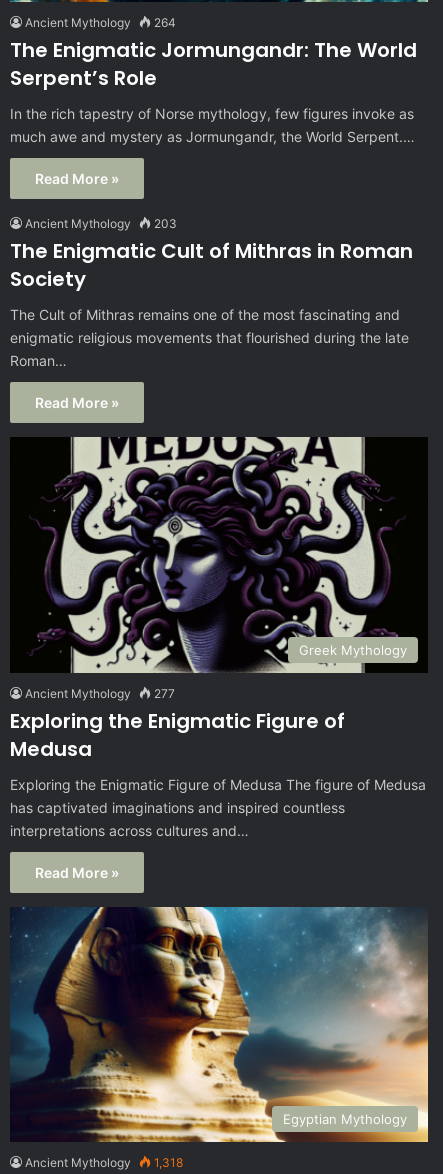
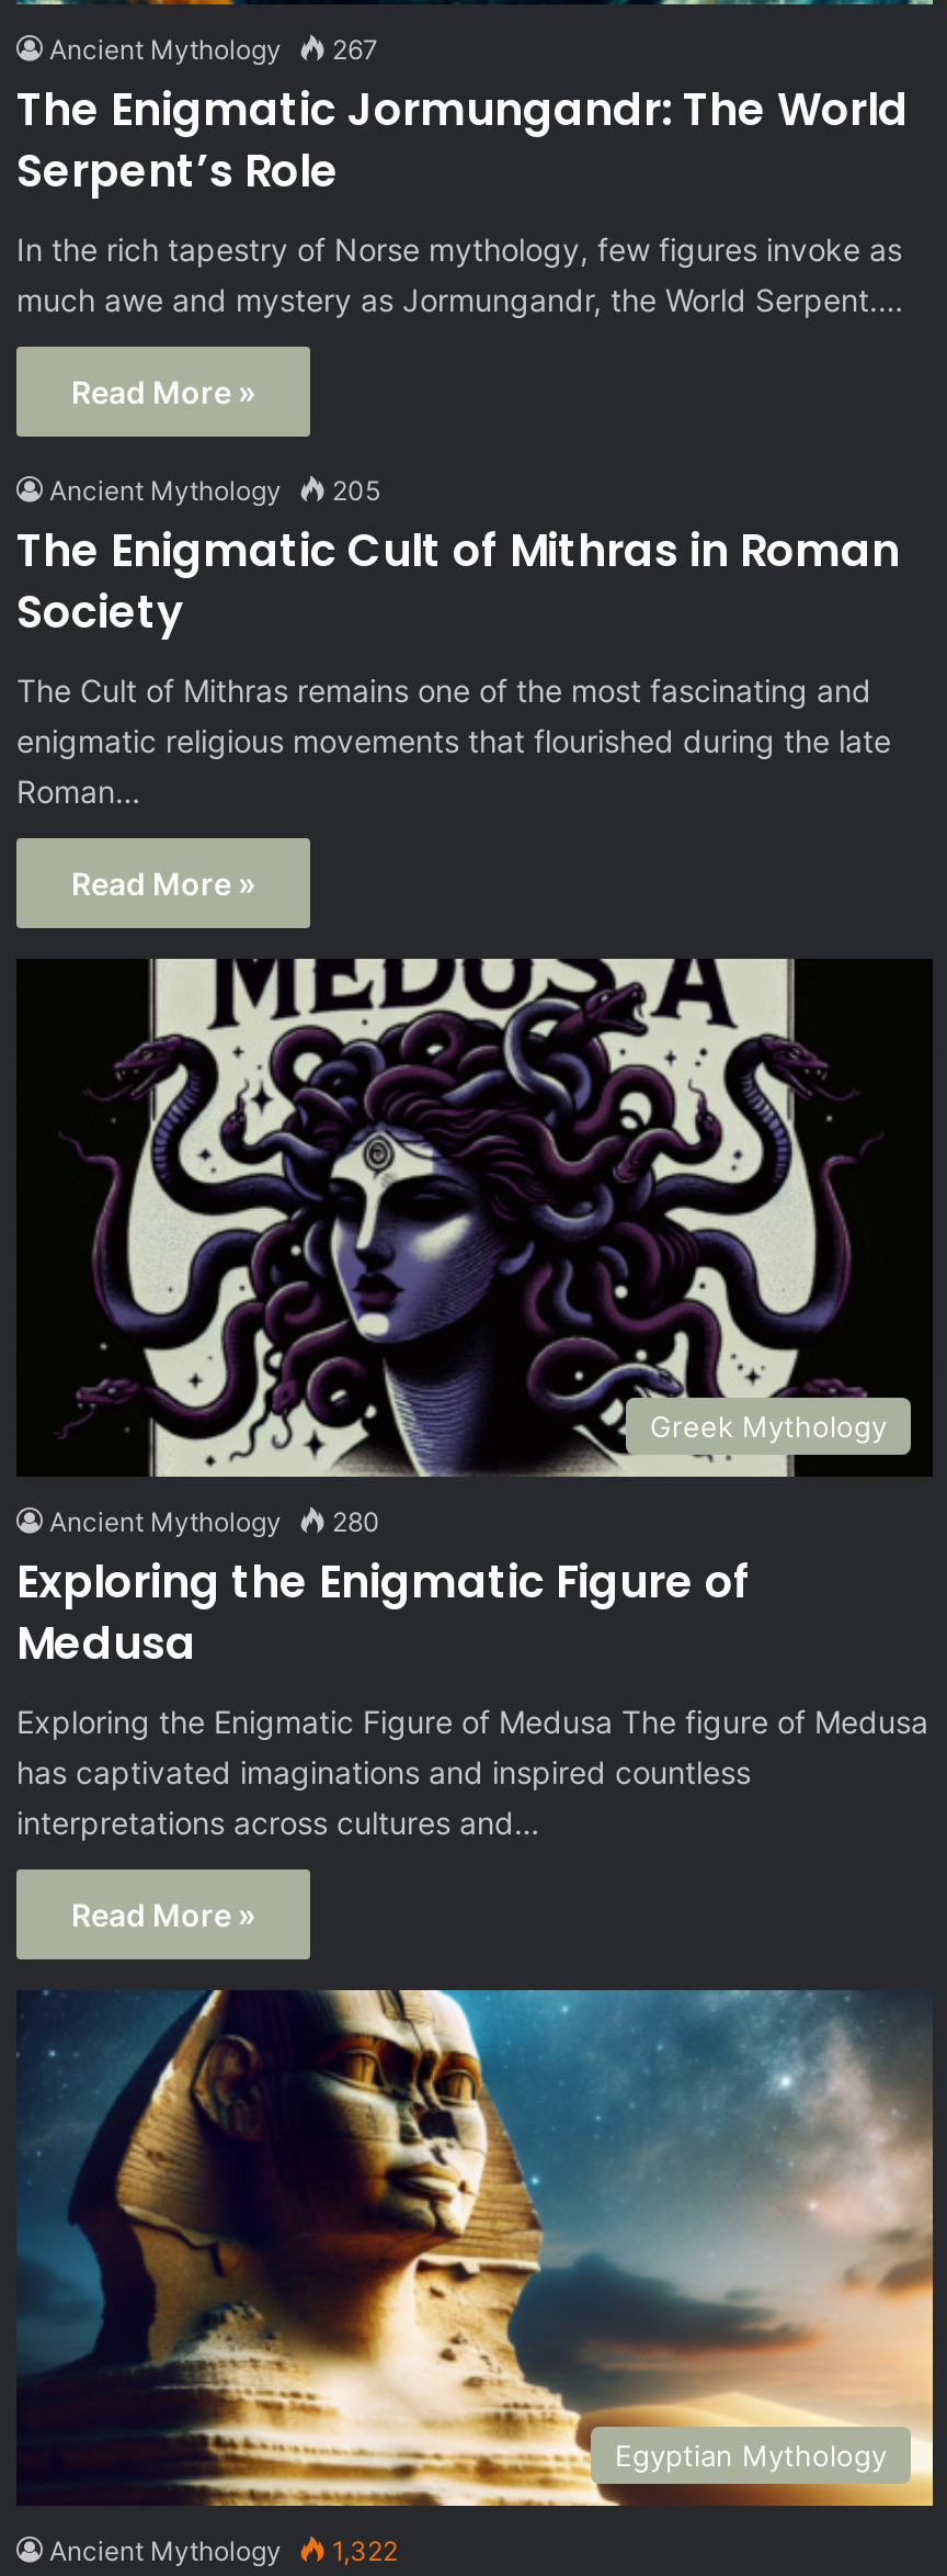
- Ancient Mythology 264
+ Ancient Mythology 267

- Ancient Mythology 203
+ Ancient Mythology 205

- Ancient Mythology 277
+ Ancient Mythology 280

- Ancient Mythology 1,318
+ Ancient Mythology 1,322
